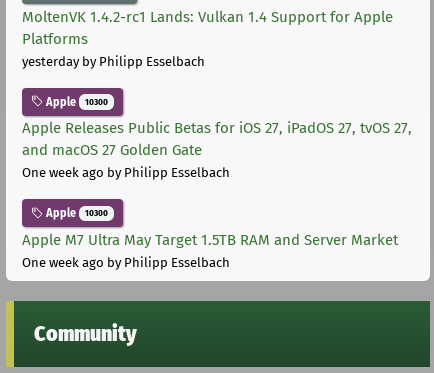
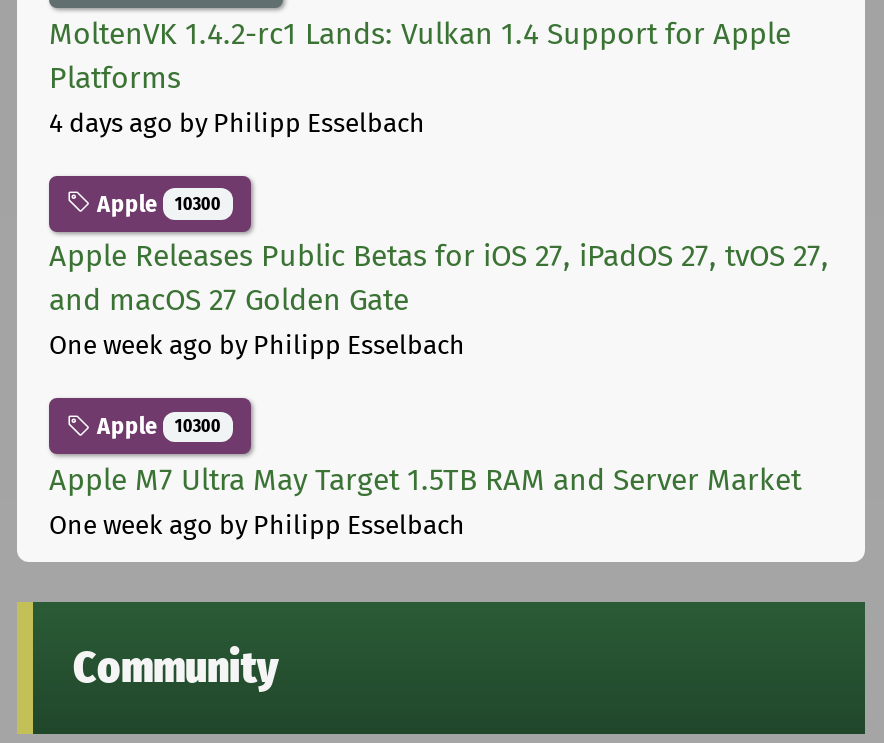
- yesterday by Philipp Esselbach
+ 4 days ago by Philipp Esselbach
